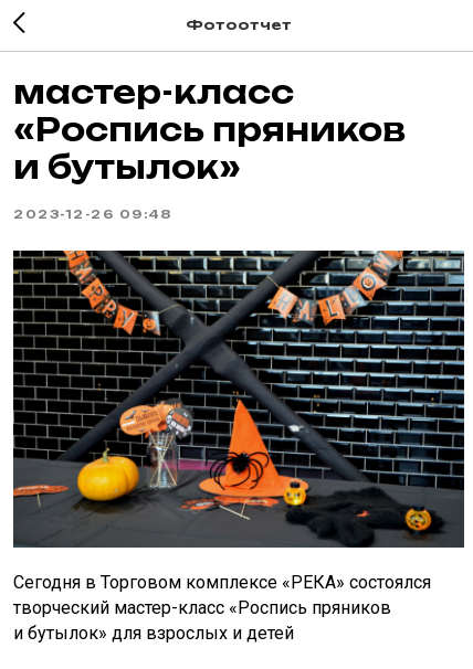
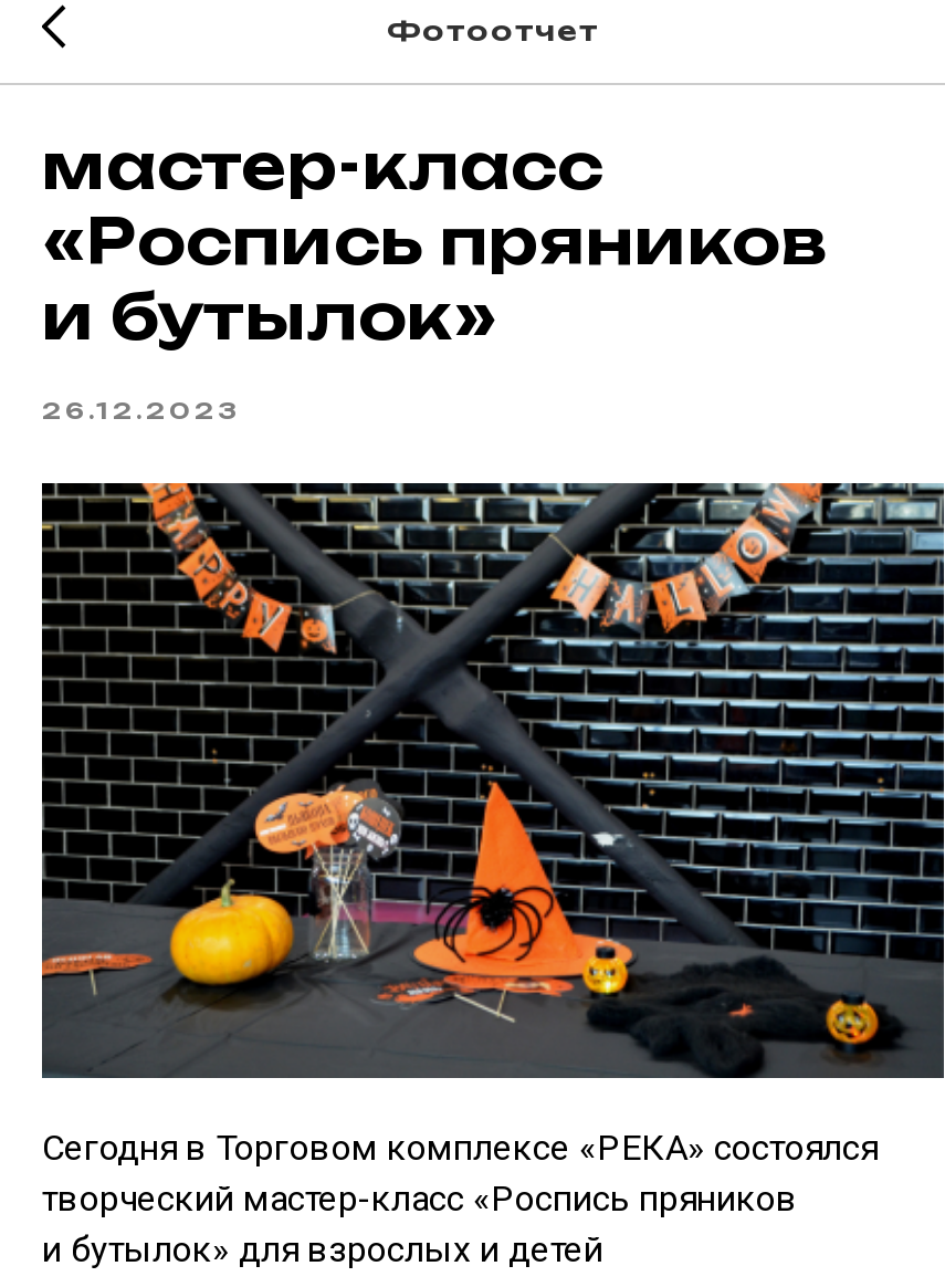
- 2023-12-26 09:48
+ 26.12.2023
